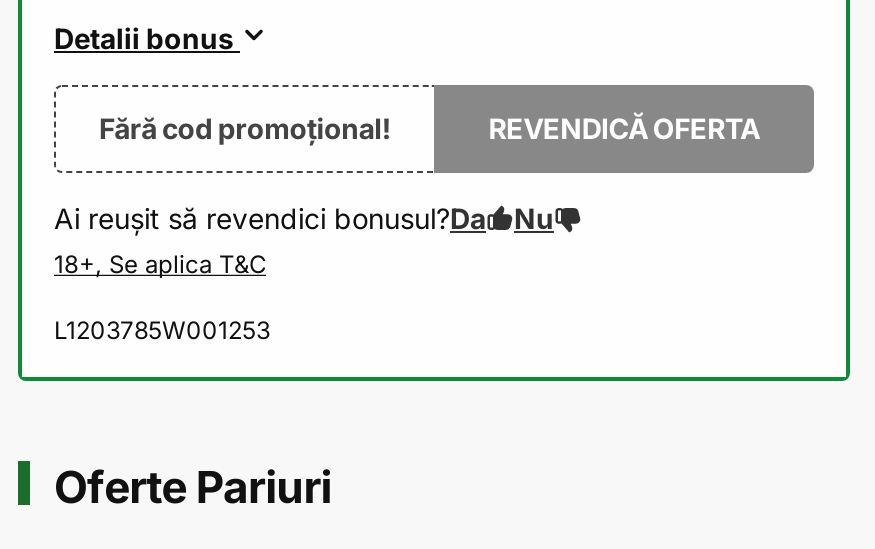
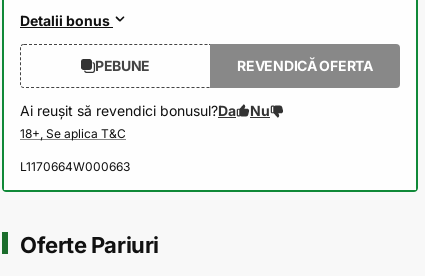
- Fără cod promoțional!
+ PEBUNE

- L1203785W001253
+ L1170664W000663
